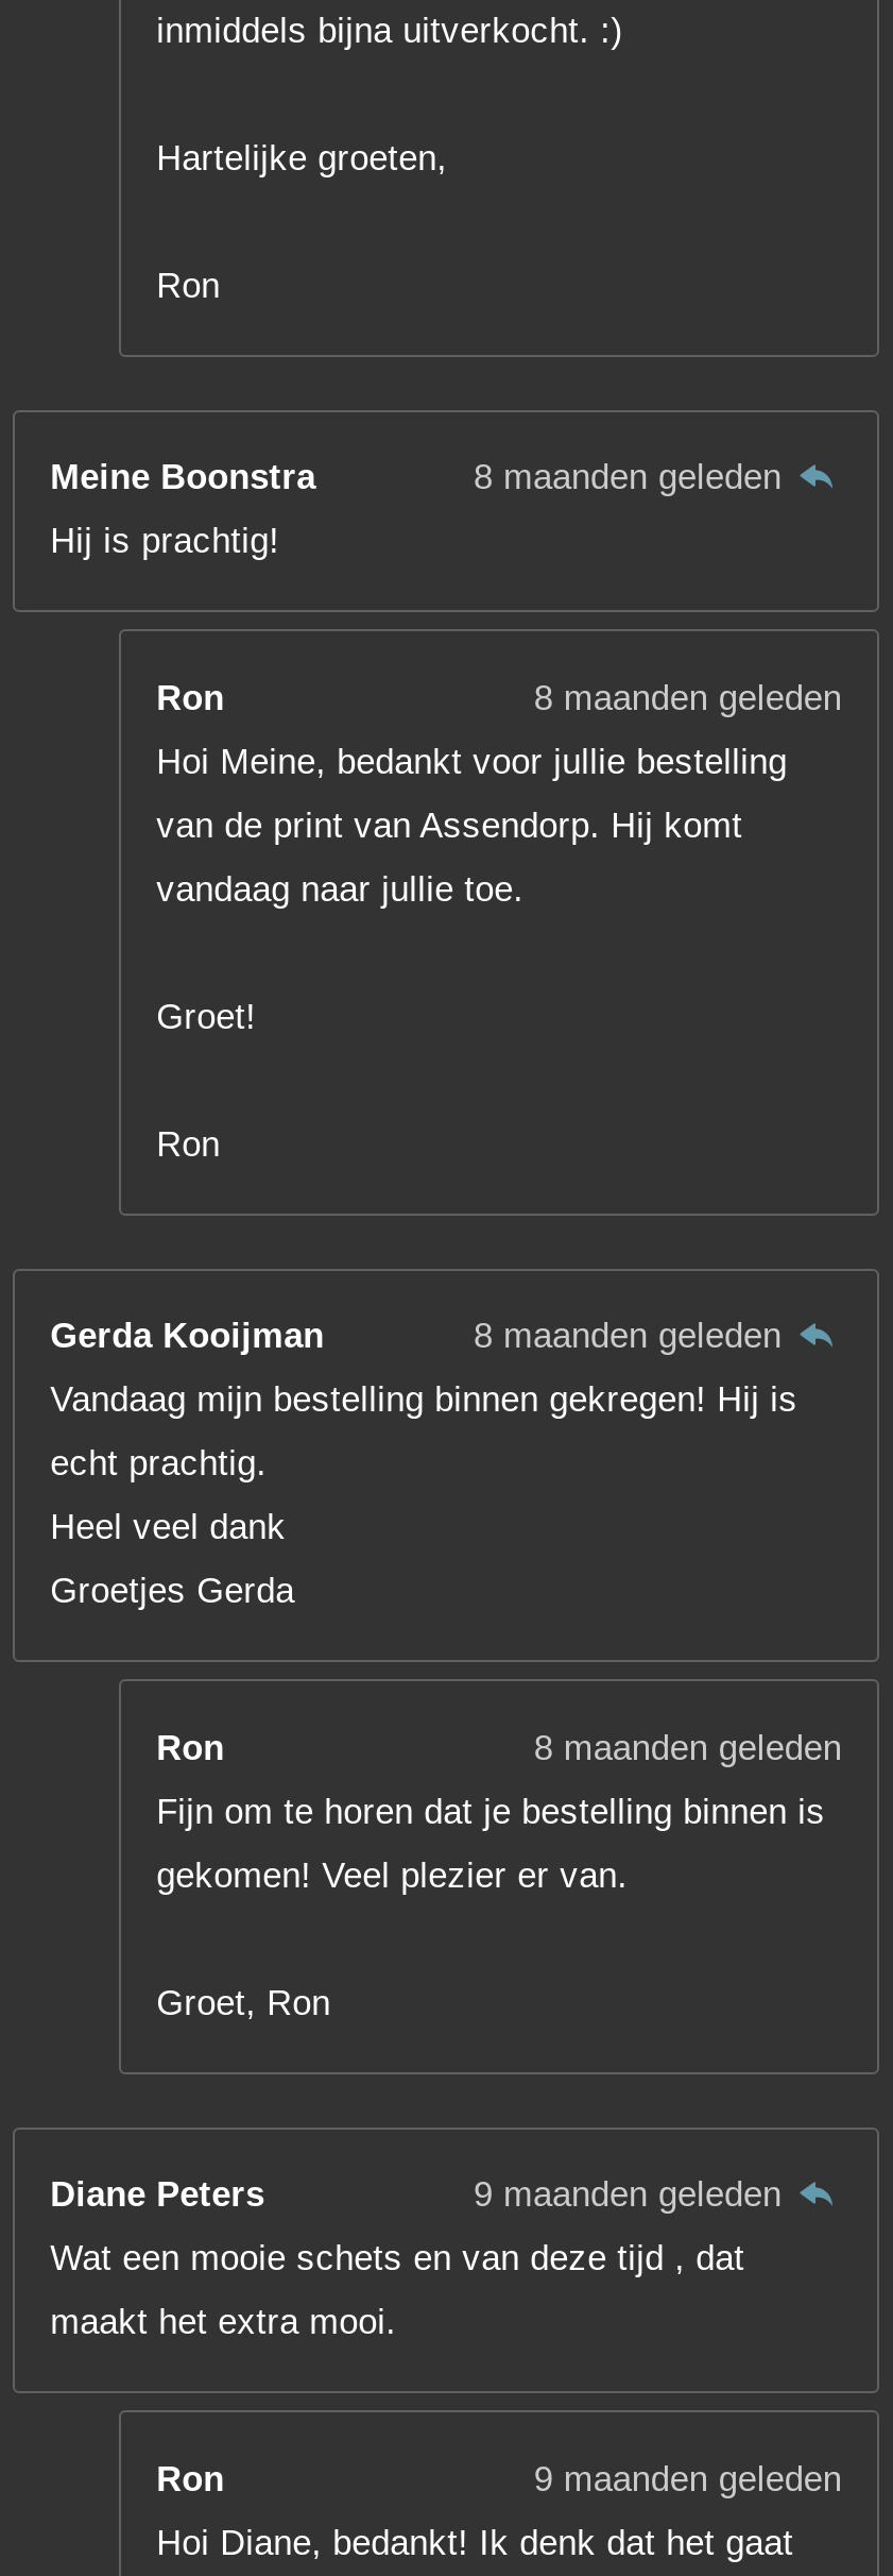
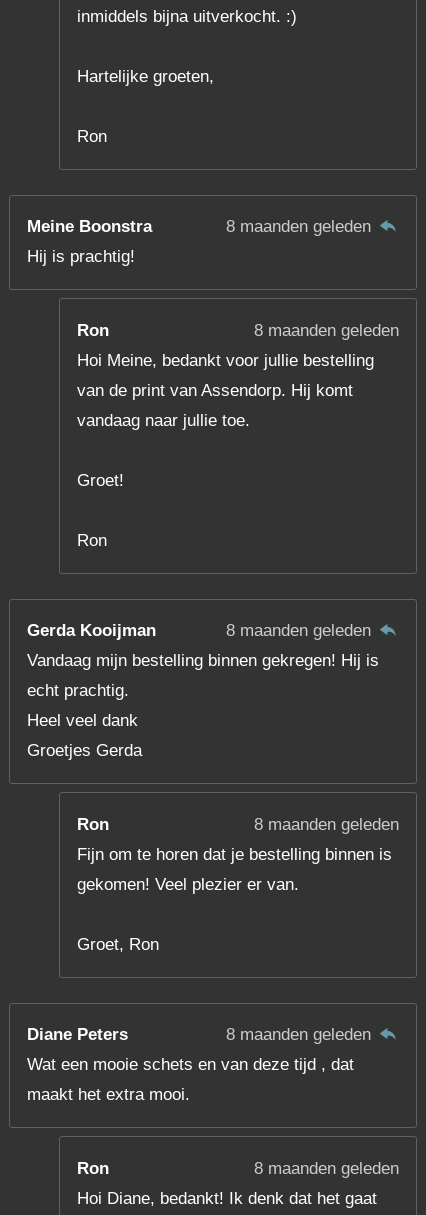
- 9 maanden geleden
+ 8 maanden geleden

- 9 maanden geleden
+ 8 maanden geleden
